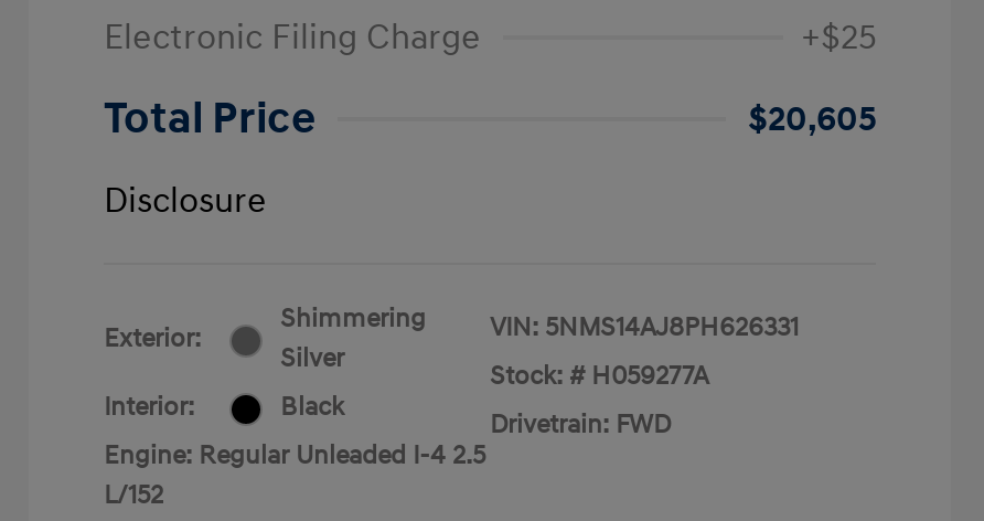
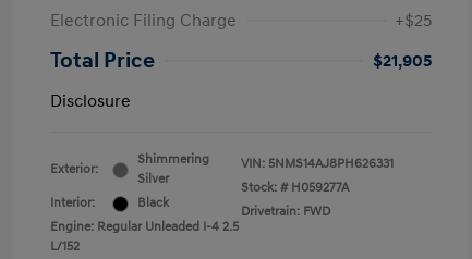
- $20,605
+ $21,905
